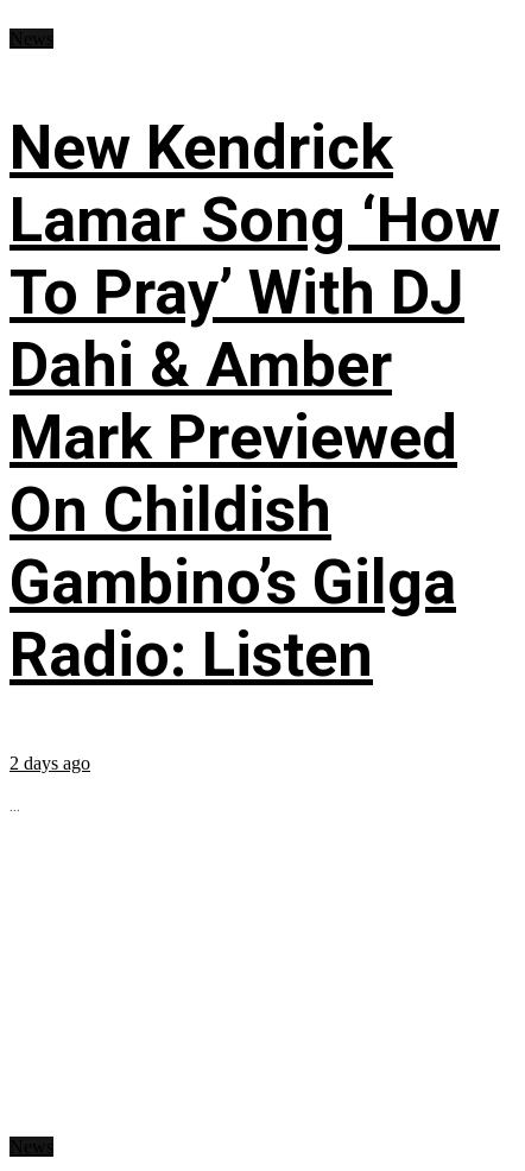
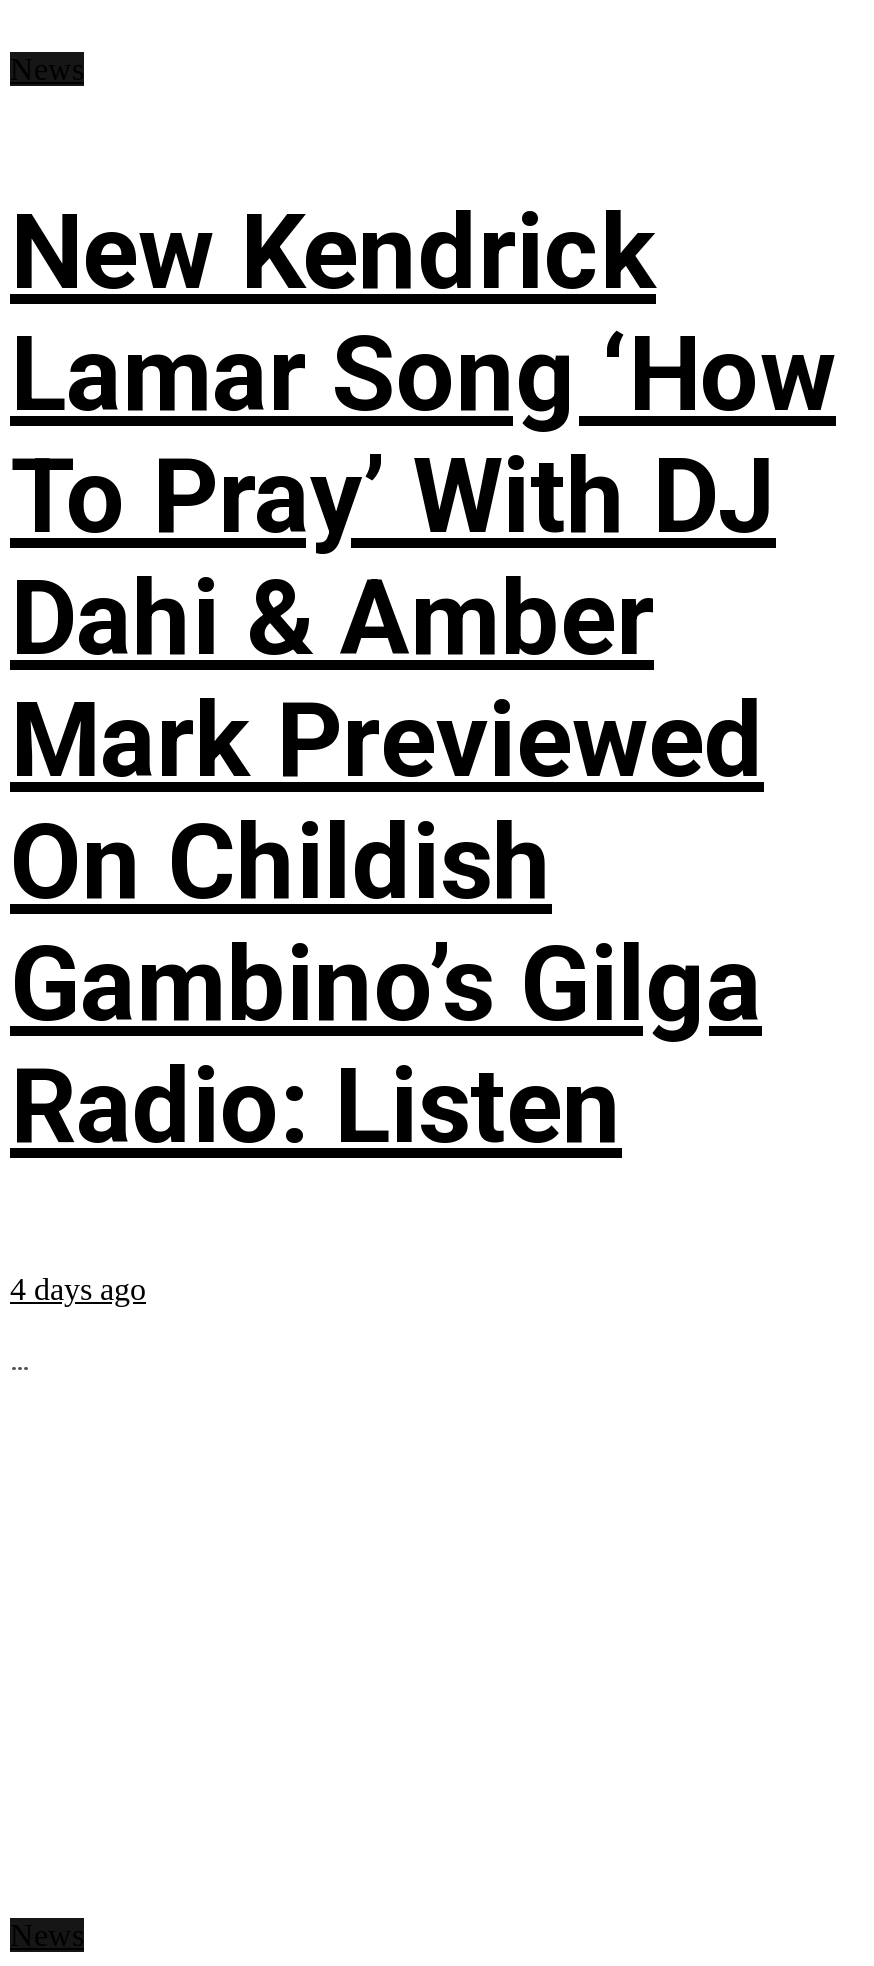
- 2 days ago
+ 4 days ago
